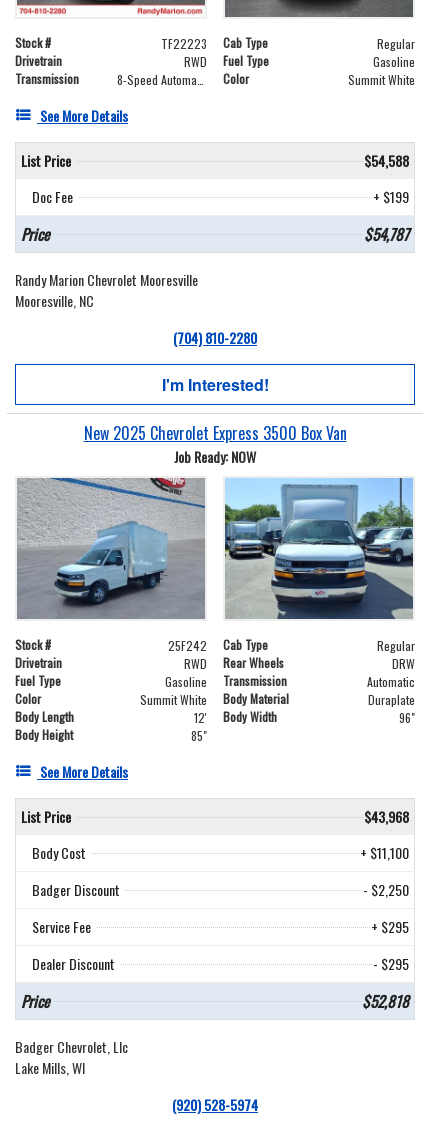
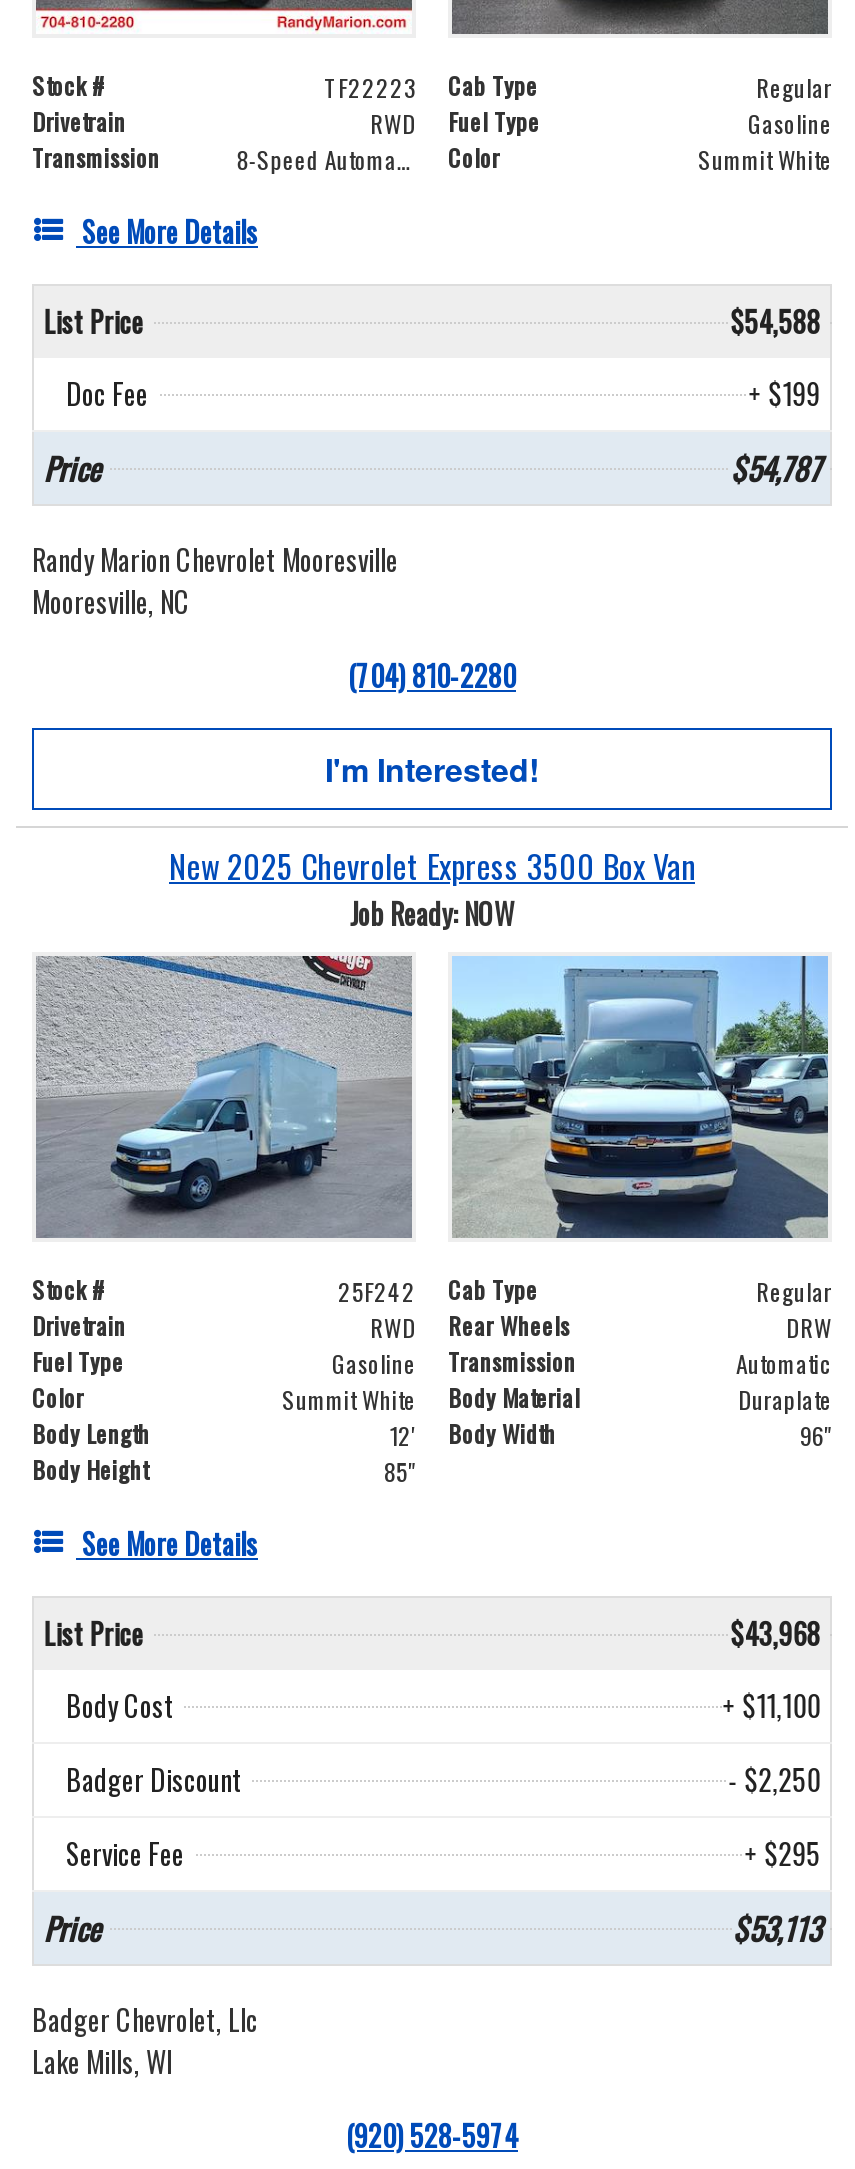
- Dealer Discount
- - $295

- $52,818
+ $53,113
